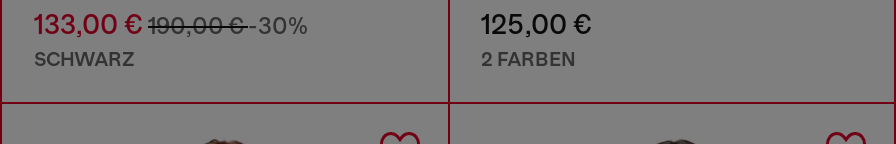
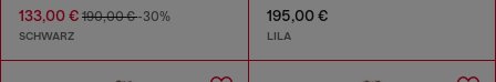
- 125,00 €
- 2 FARBEN
+ 195,00 €
+ LILA
